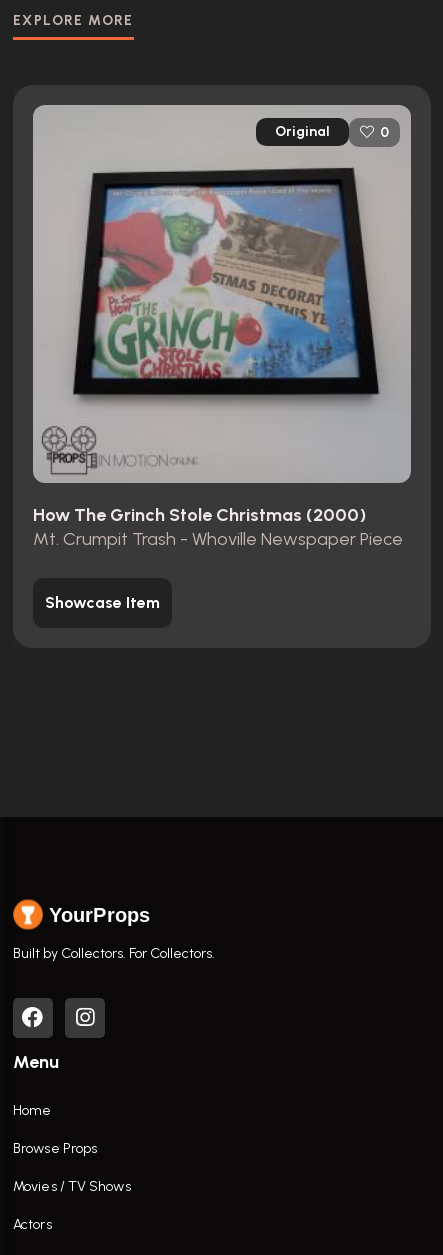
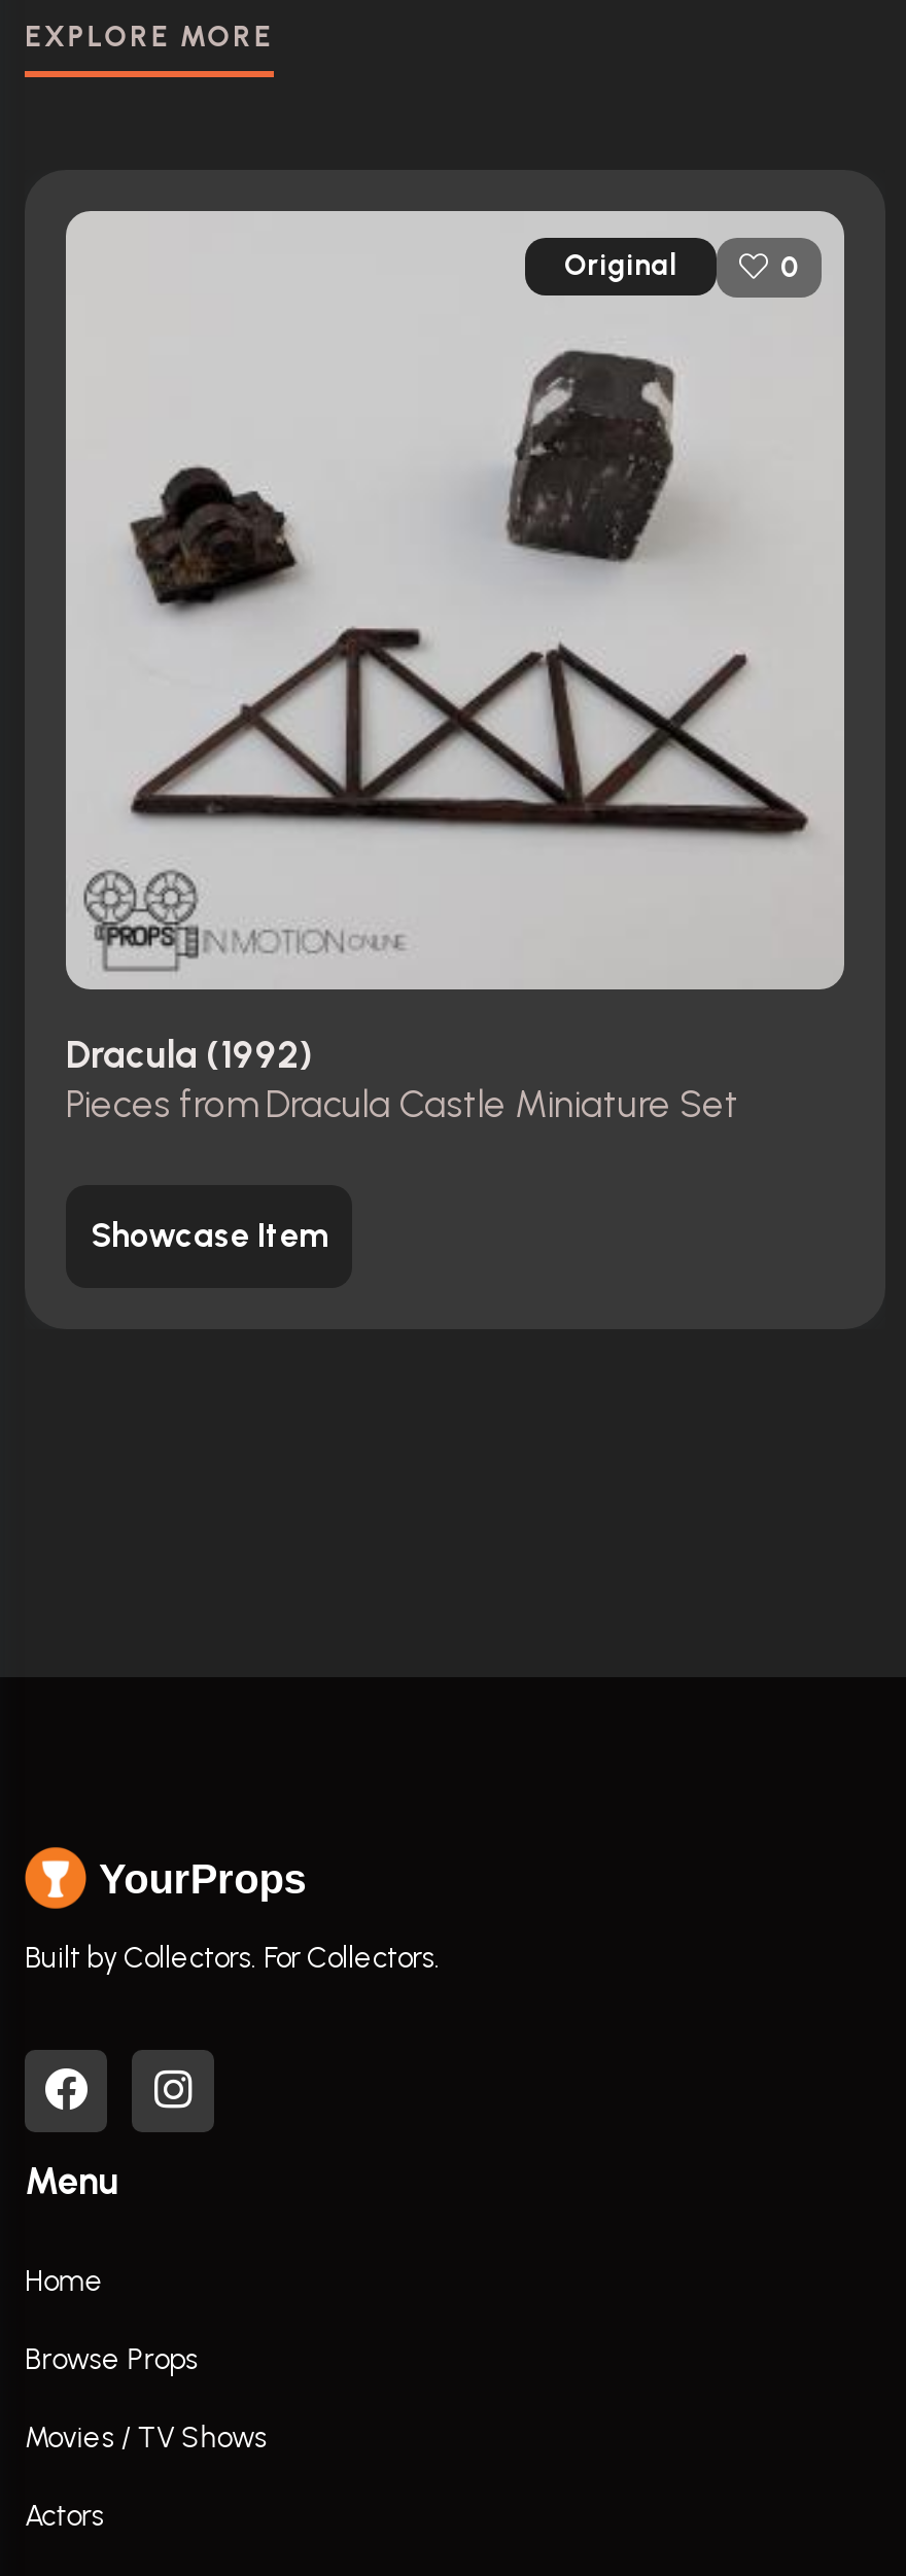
- [image]
- How The Grinch Stole Christmas (2000)
- Mt. Crumpit Trash - Whoville Newspaper Piece
+ [image]
+ Dracula (1992)
+ Pieces from Dracula Castle Miniature Set
